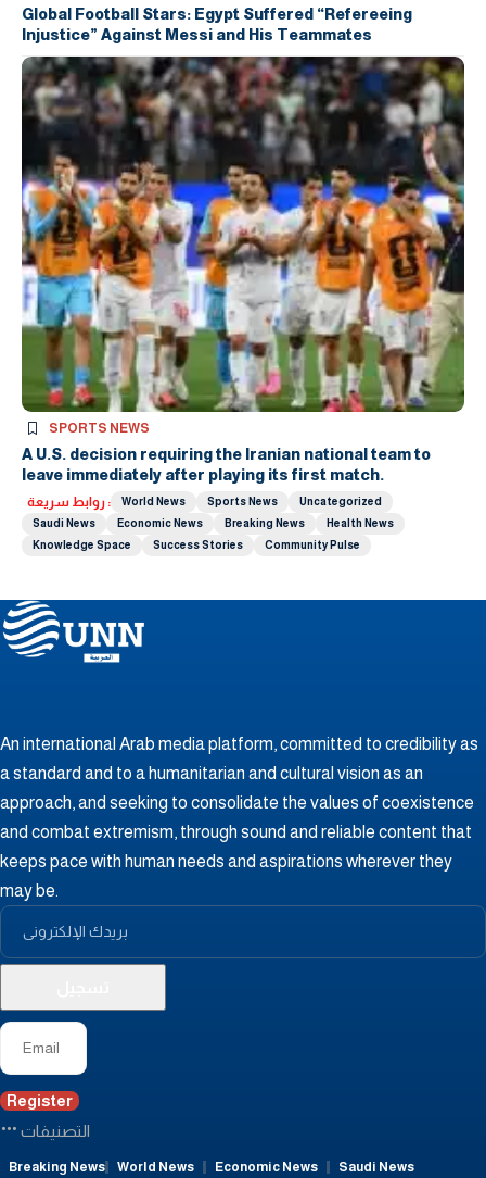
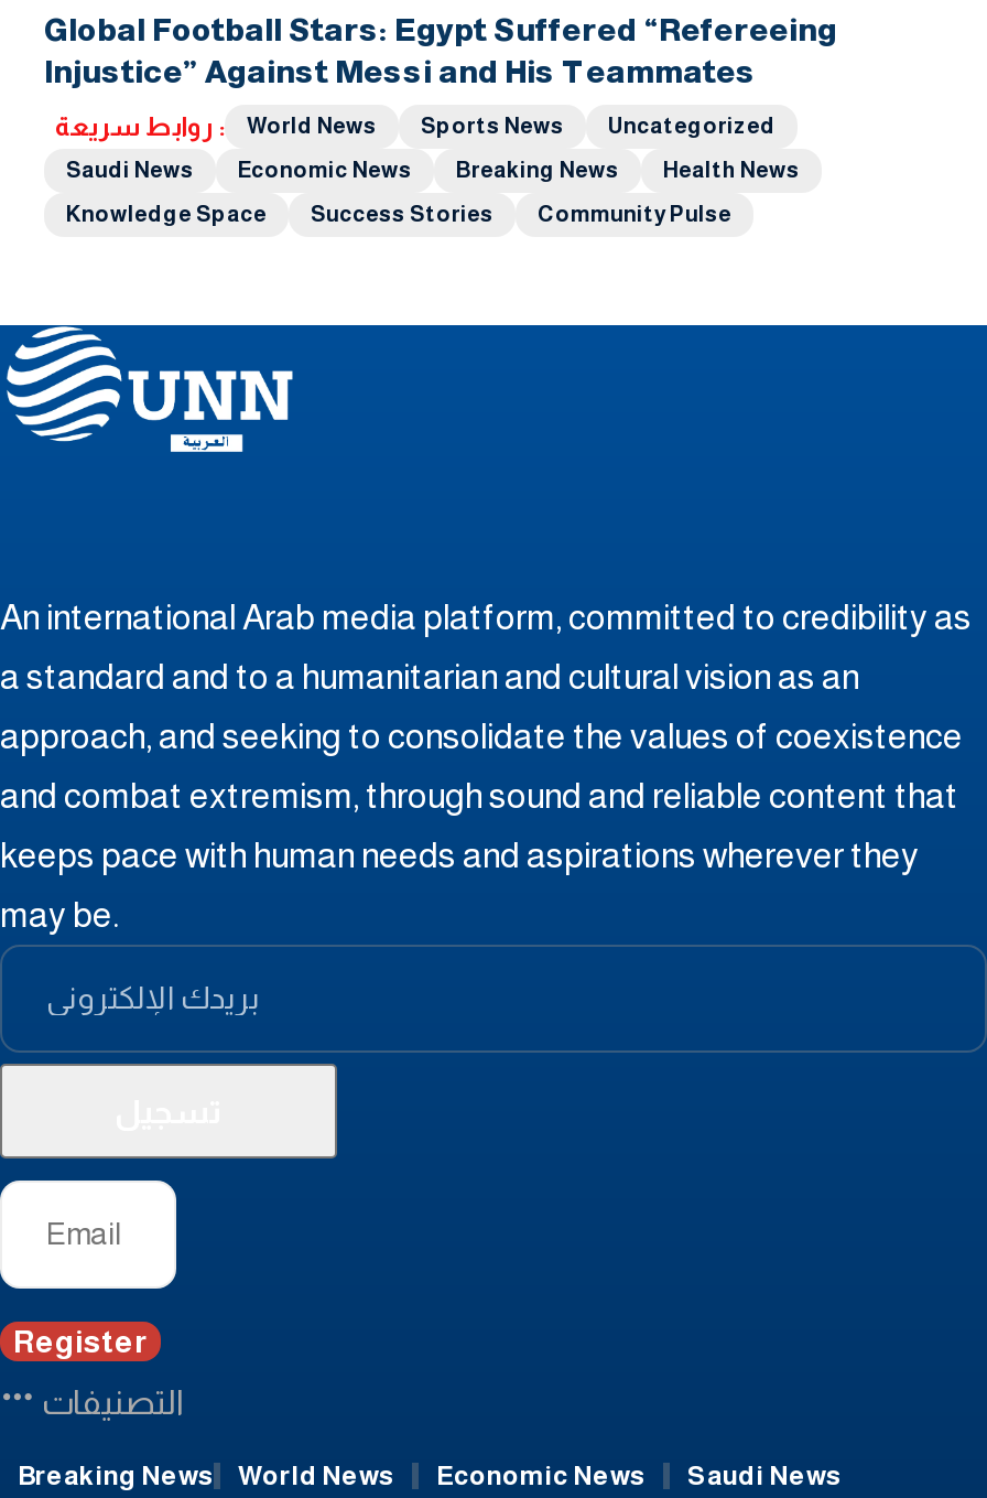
- [image]
- SPORTS NEWS
- A U.S. decision requiring the Iranian national team to
- leave immediately after playing its first match.
